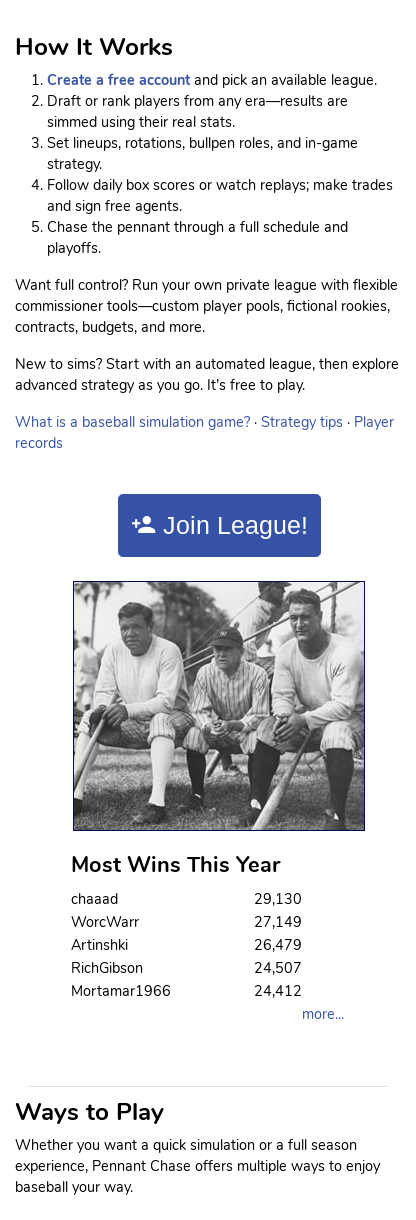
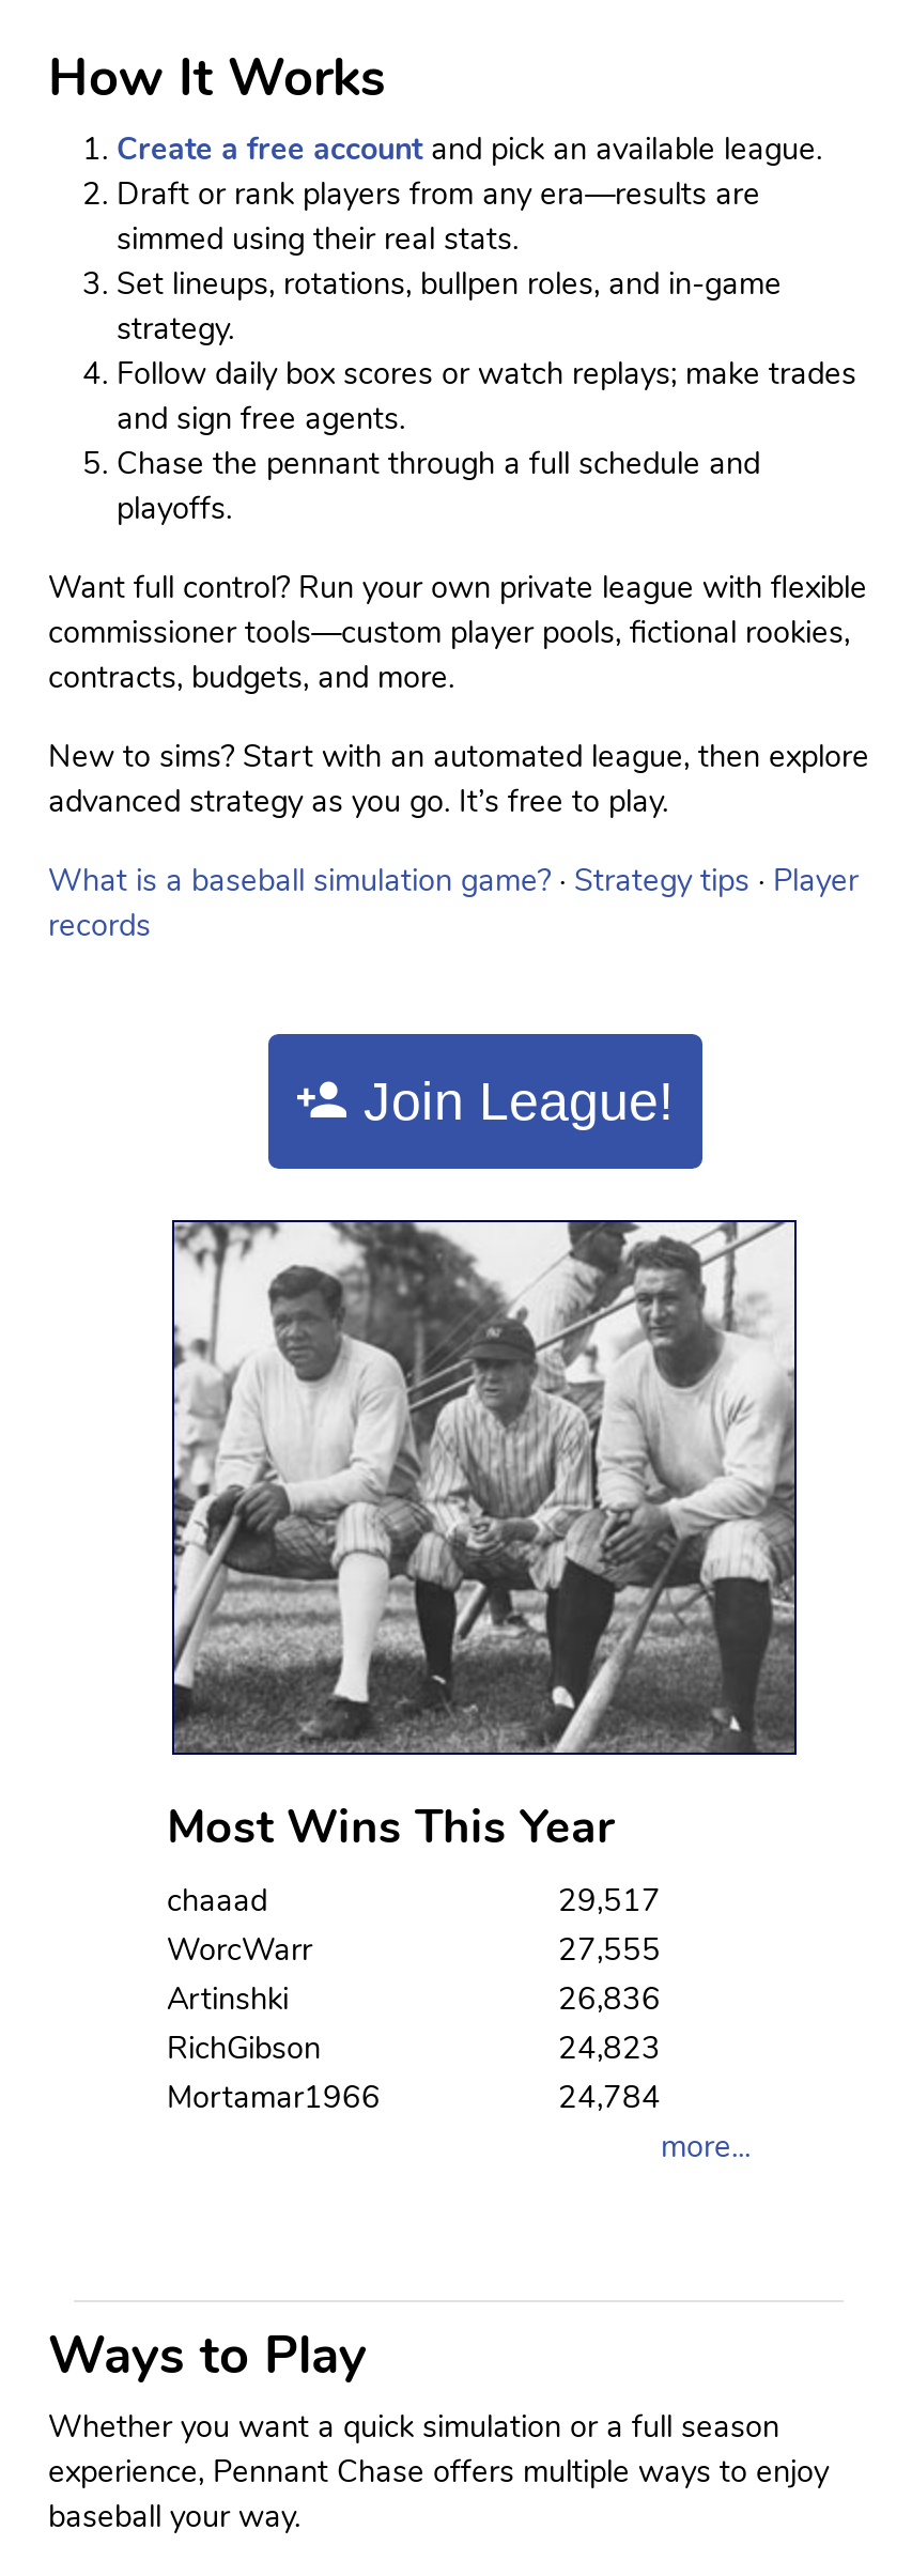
- 29,130
+ 29,517

- 27,149
+ 27,555

- 26,479
+ 26,836

- 24,507
+ 24,823

- 24,412
+ 24,784
